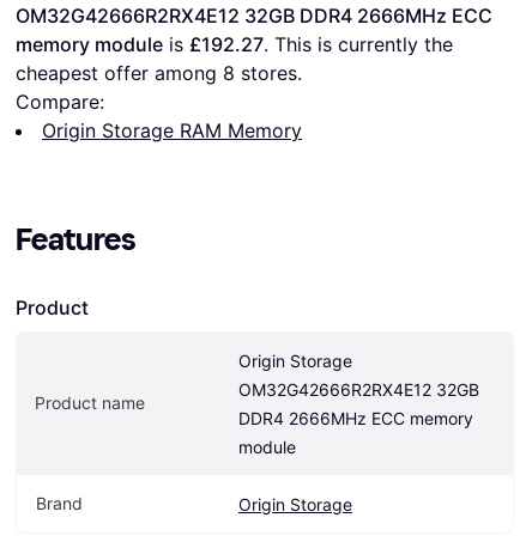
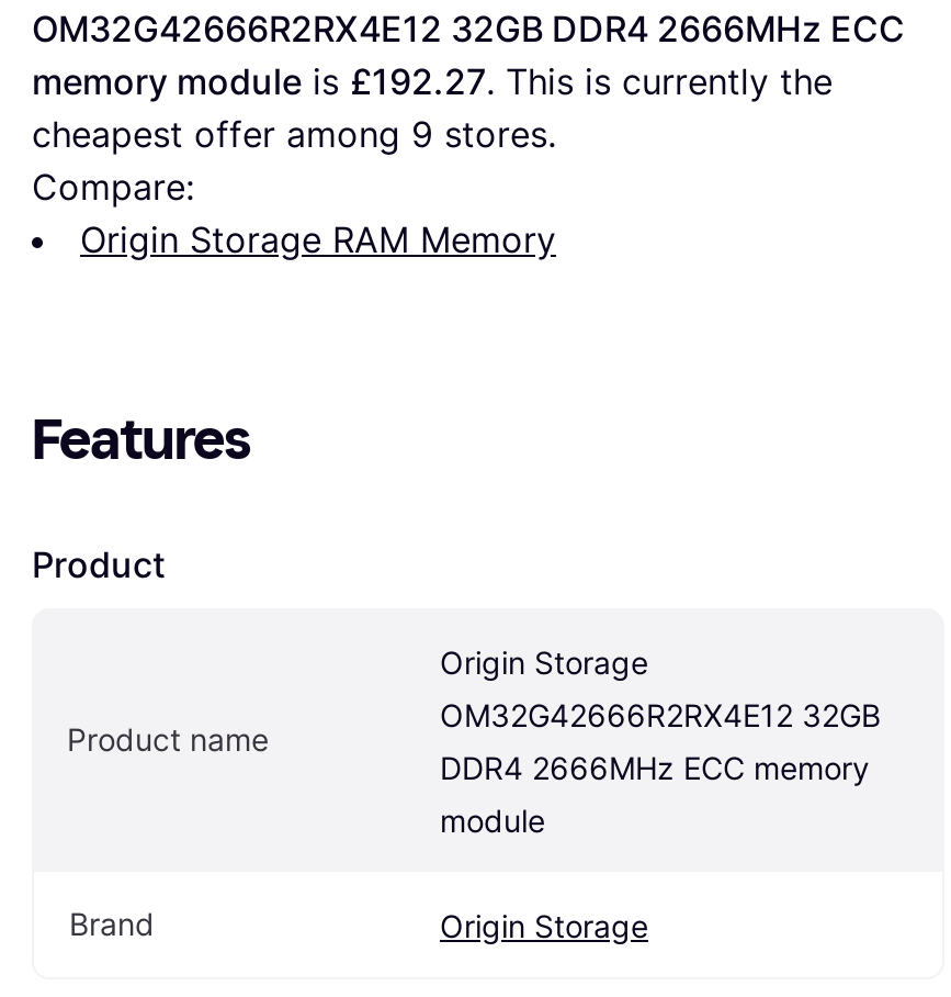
- cheapest offer among 8 stores.
+ cheapest offer among 9 stores.
